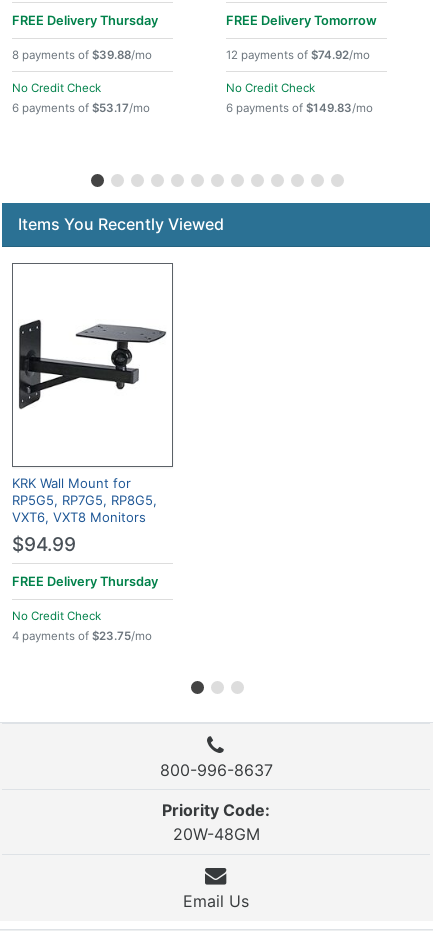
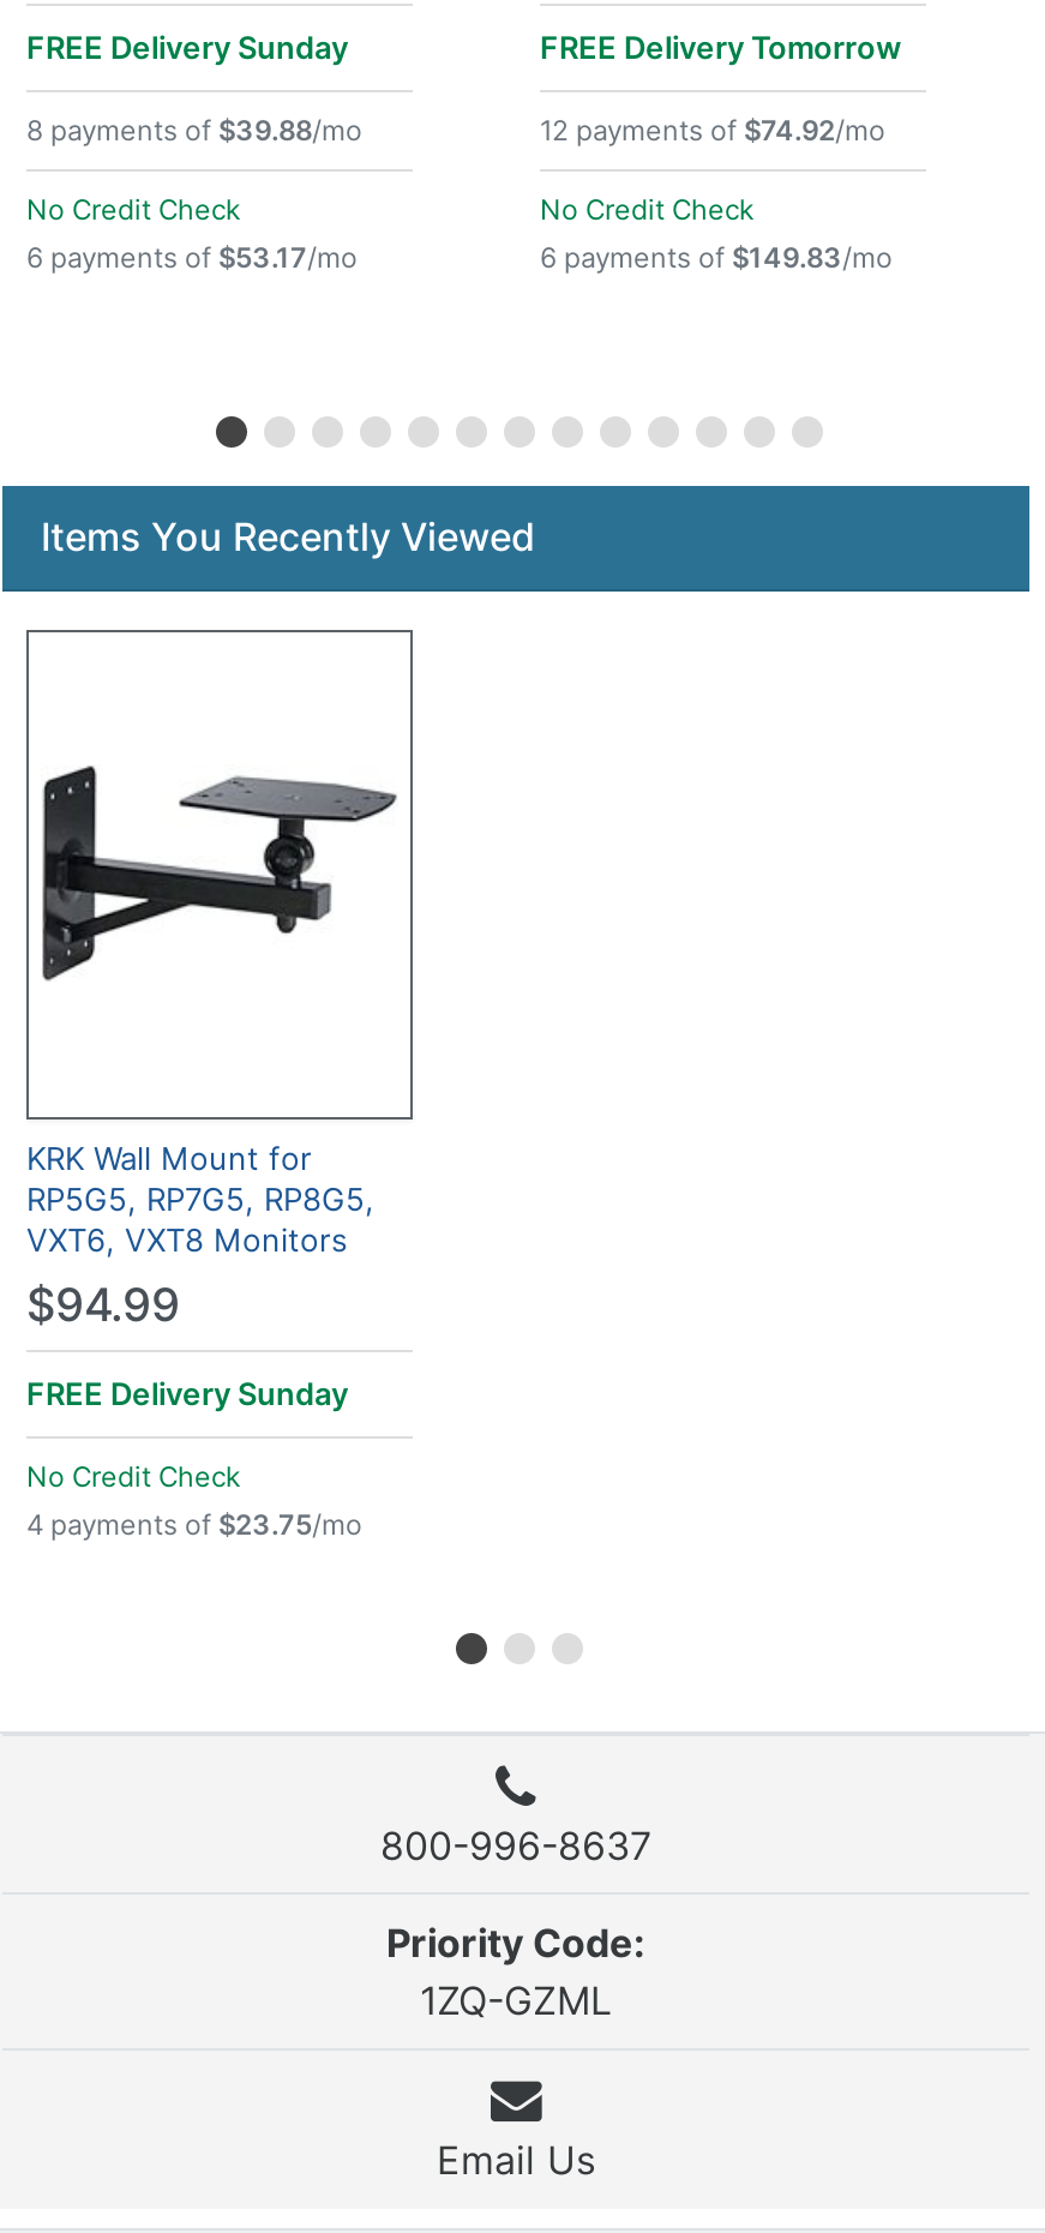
- FREE Delivery Thursday
+ FREE Delivery Sunday

- FREE Delivery Thursday
+ FREE Delivery Sunday

- 20W-48GM
+ 1ZQ-GZML
